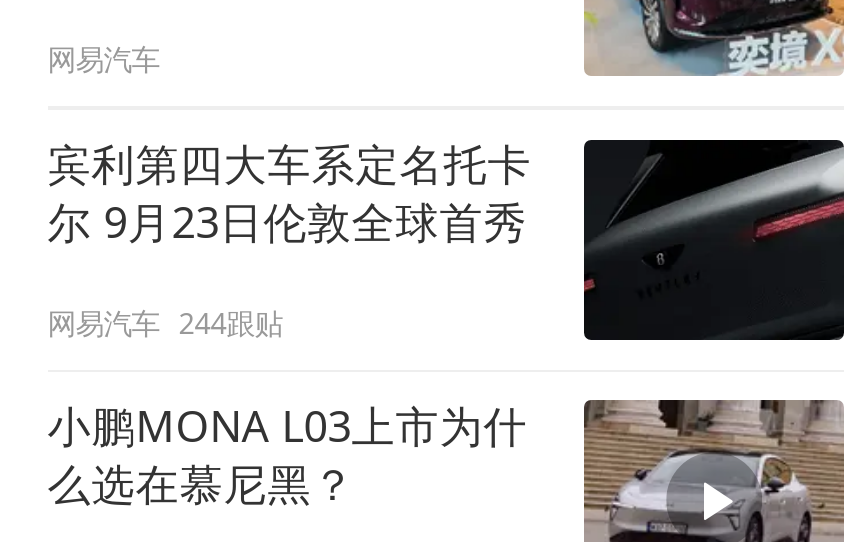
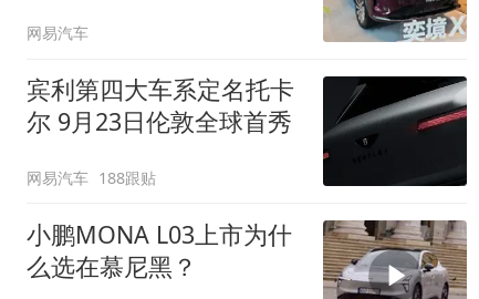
- 网易汽车 244跟贴
+ 网易汽车 188跟贴
